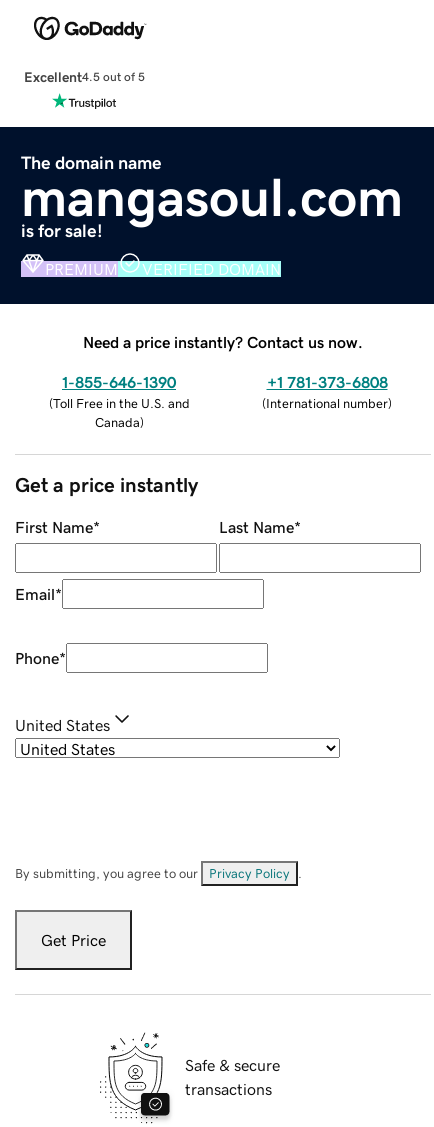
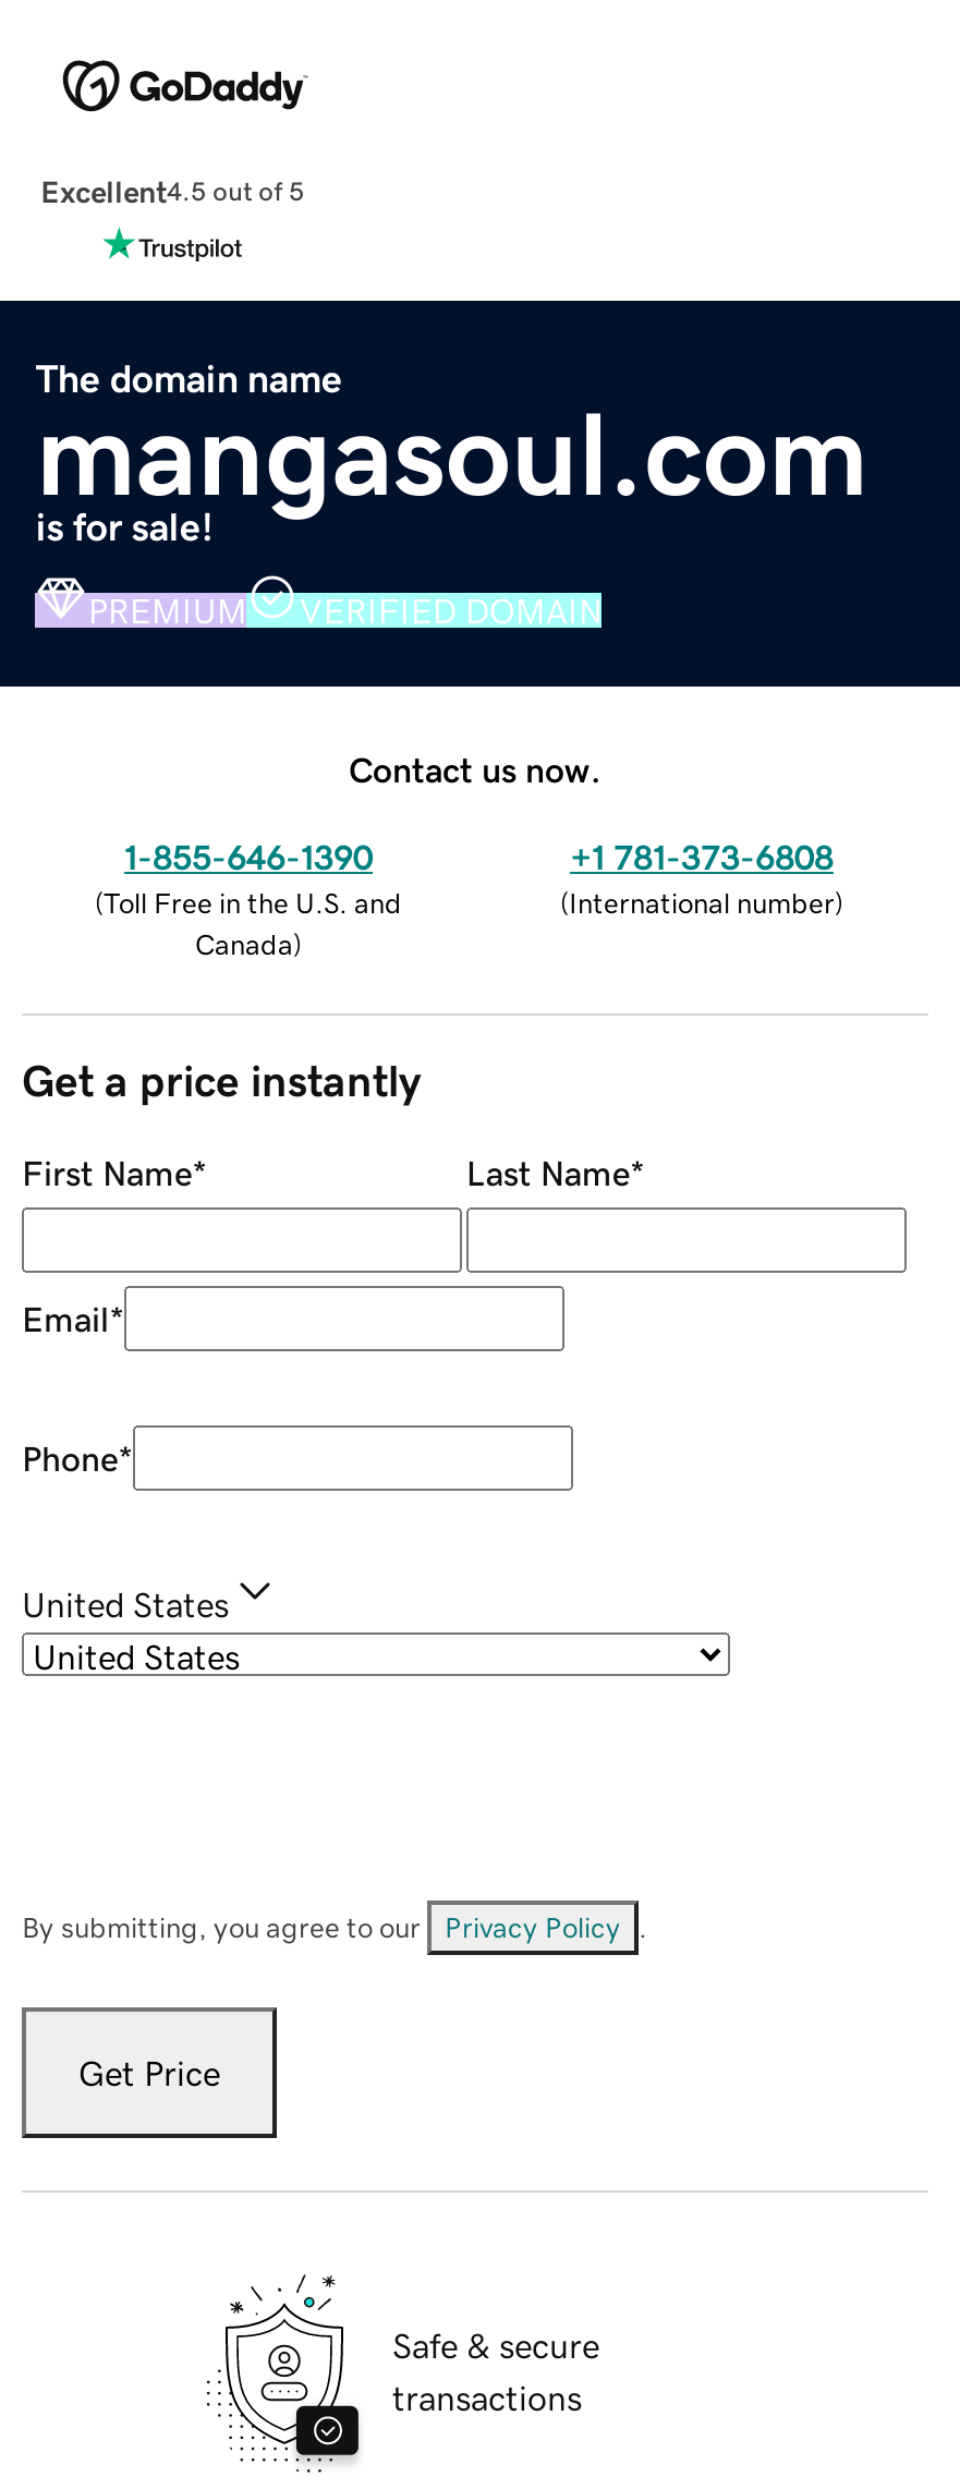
- Need a price instantly? Contact us now.
+ Contact us now.
